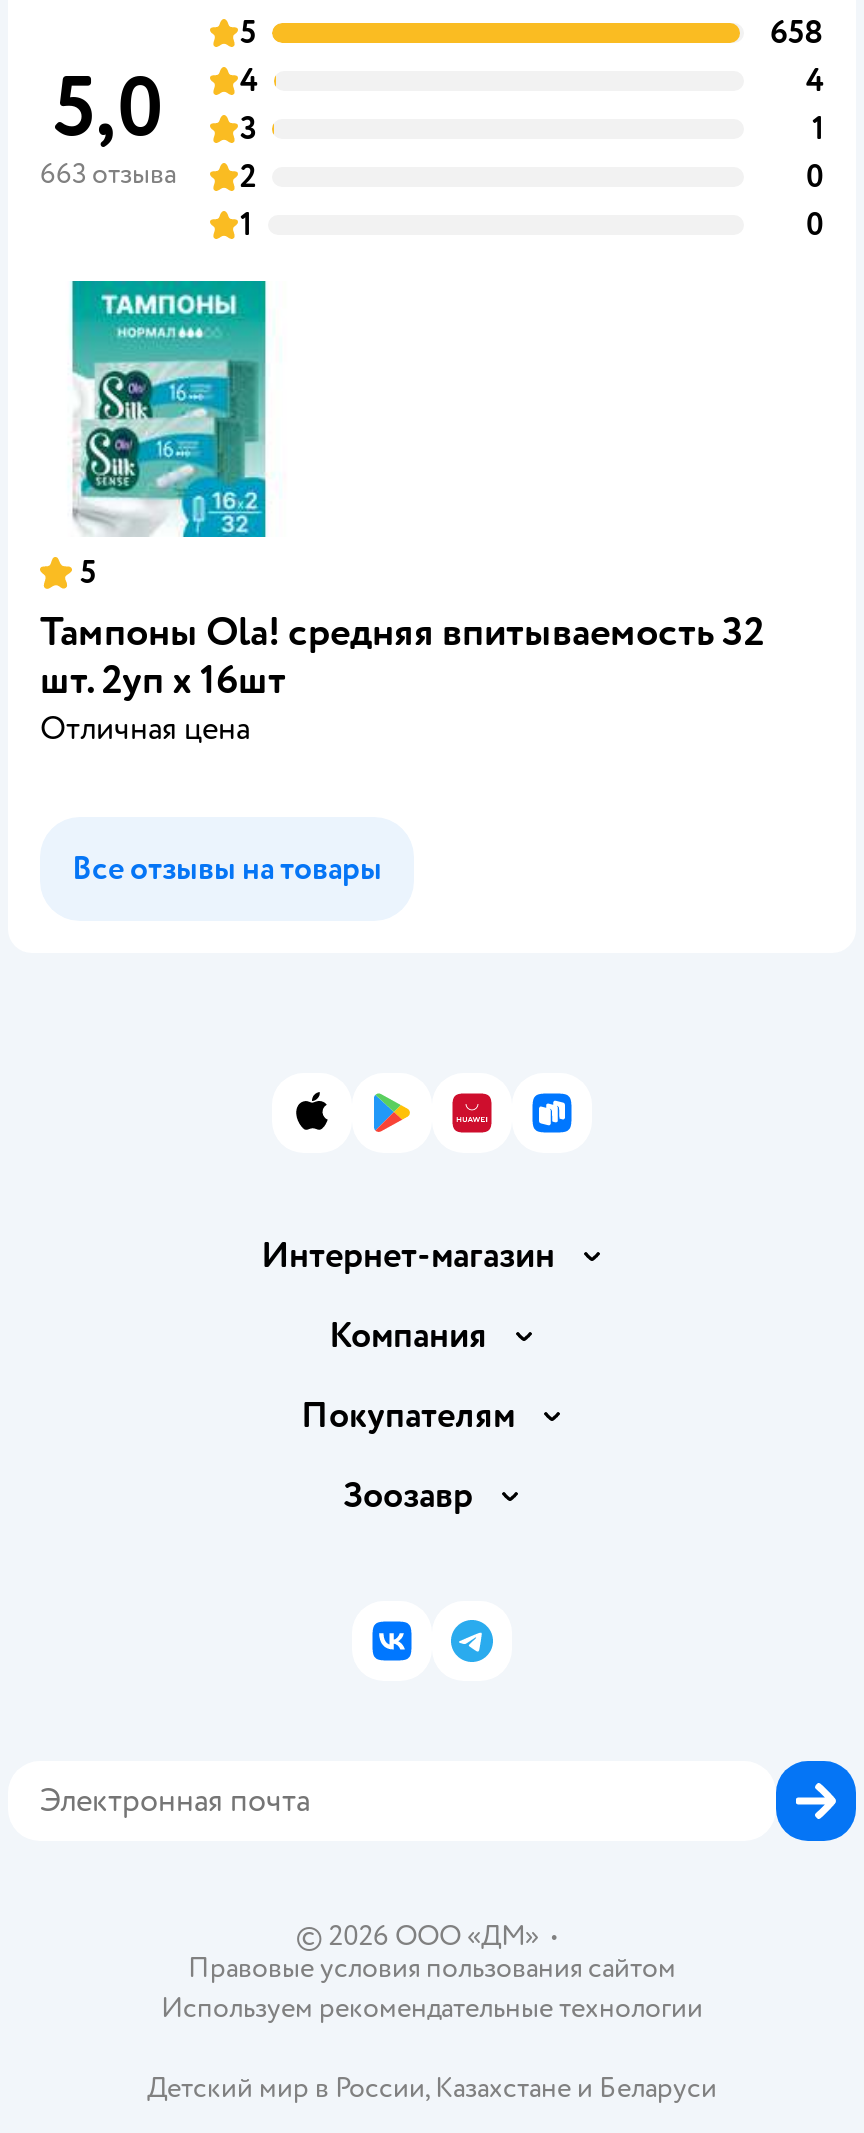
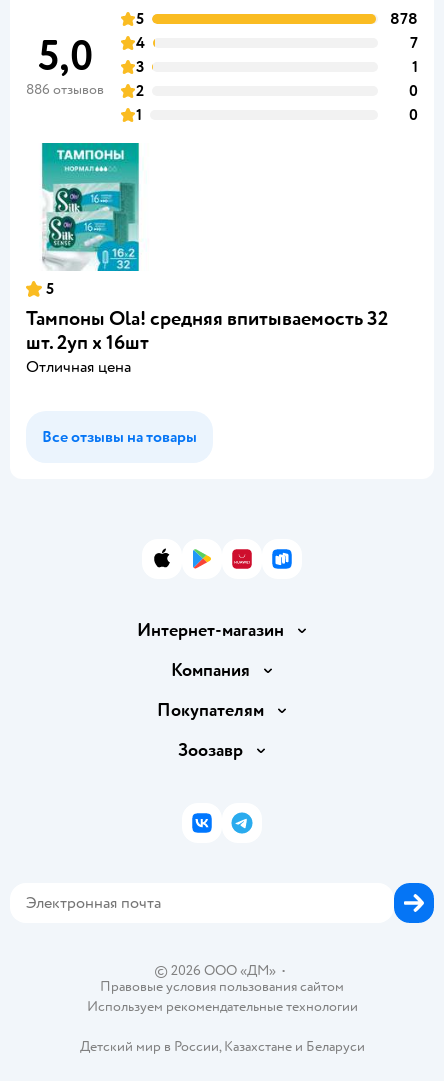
- 658
+ 878

- 4
+ 7

- 663 отзыва 2
+ 886 отзывов 2
